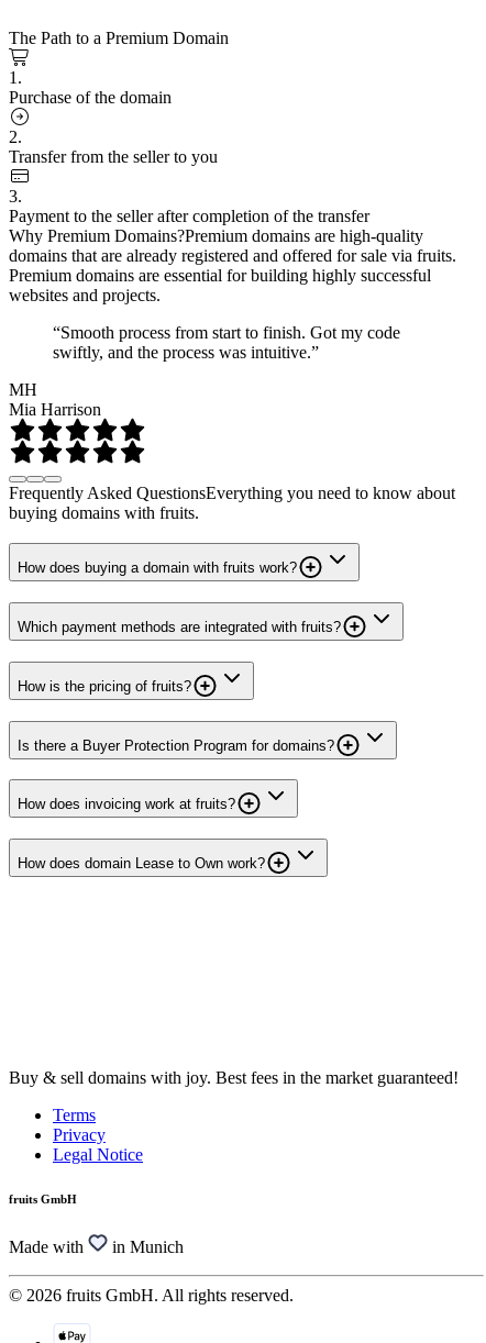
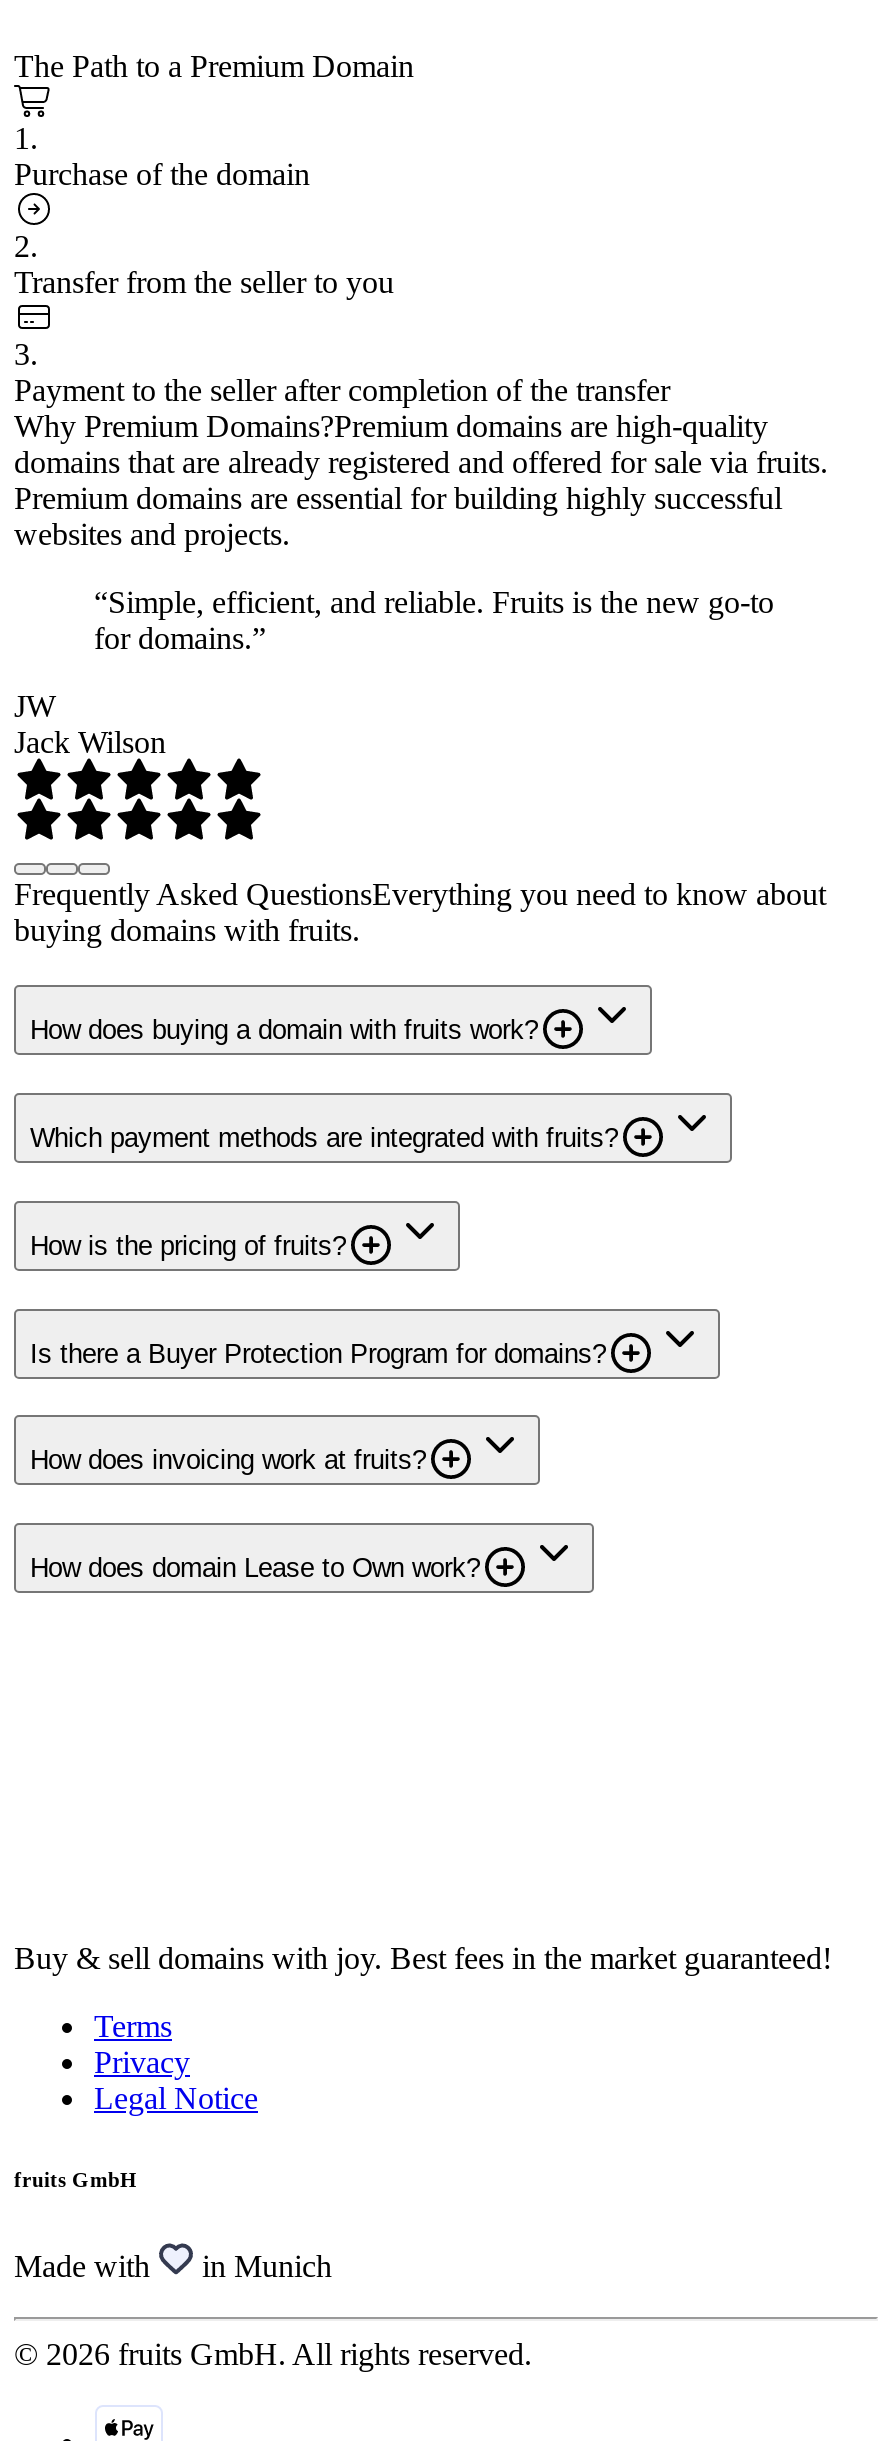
- “Smooth process from start to finish. Got my code
- swiftly, and the process was intuitive.”
+ “Simple, efficient, and reliable. Fruits is the new go-to
+ for domains.”

- MH
- Mia Harrison
+ JW
+ Jack Wilson
